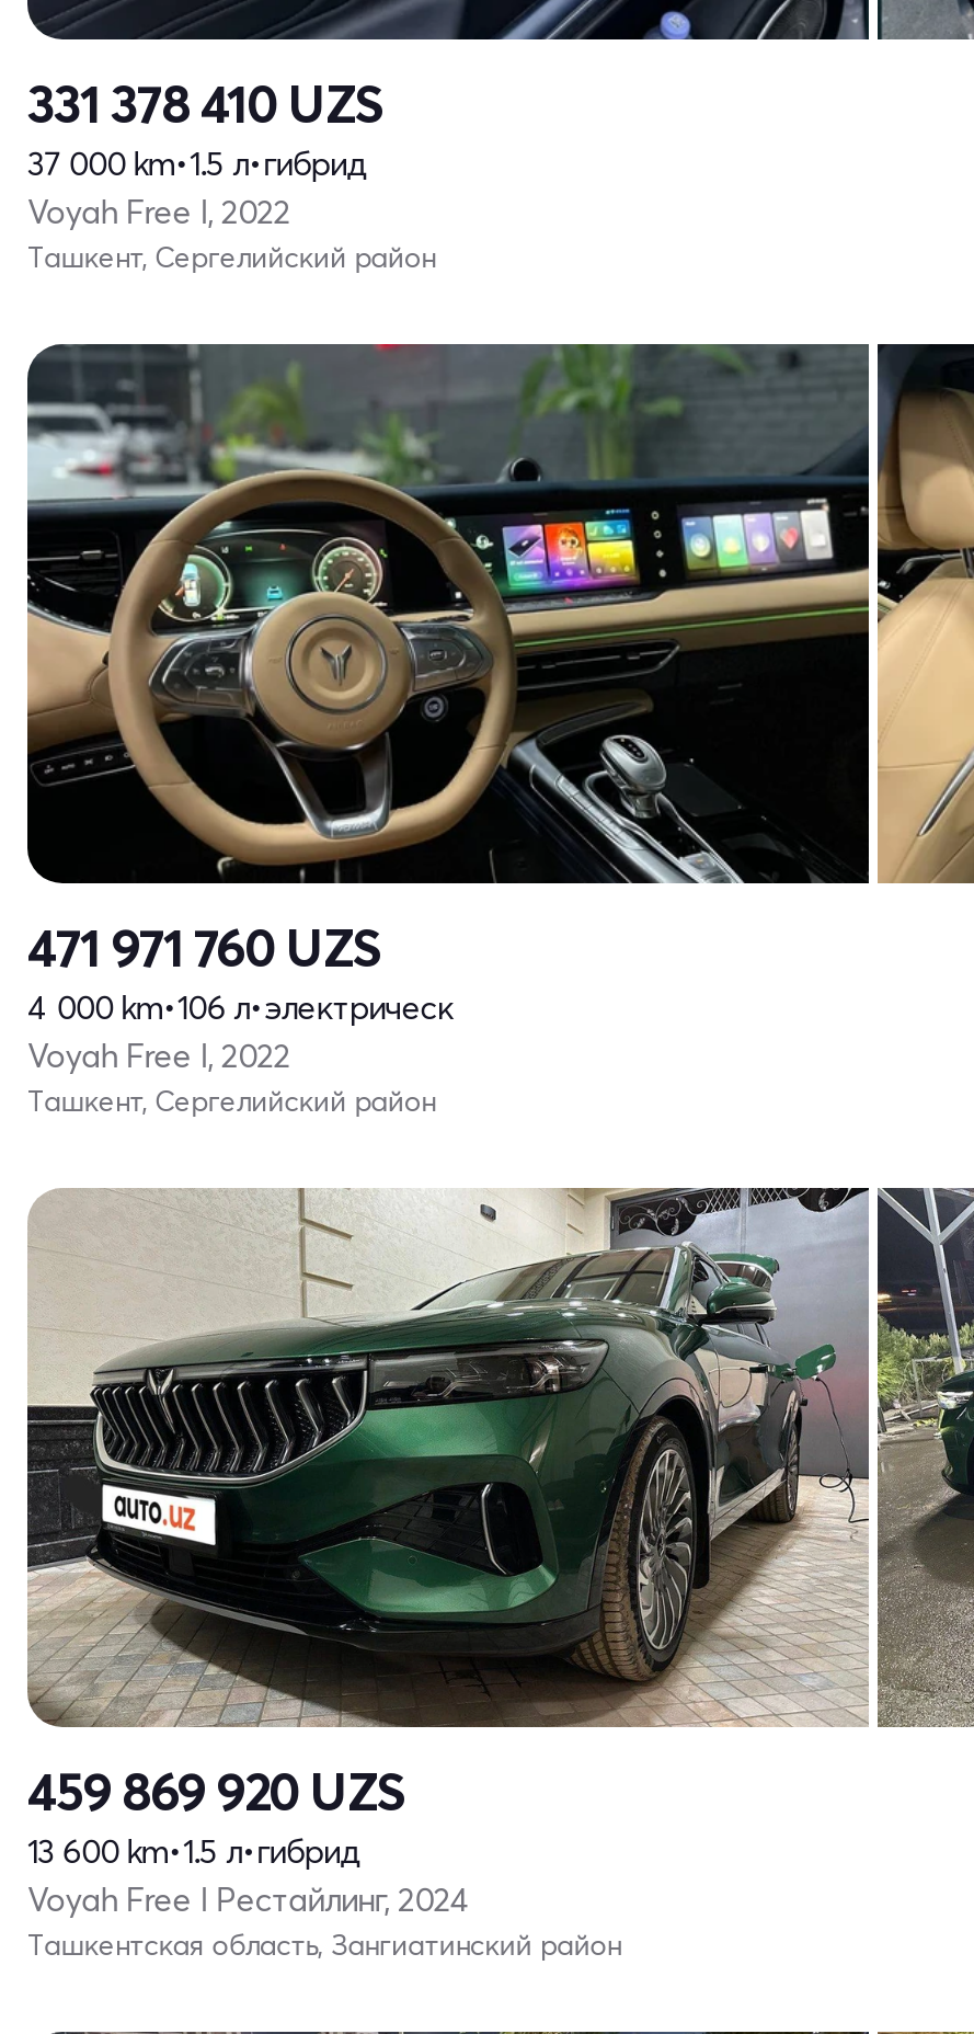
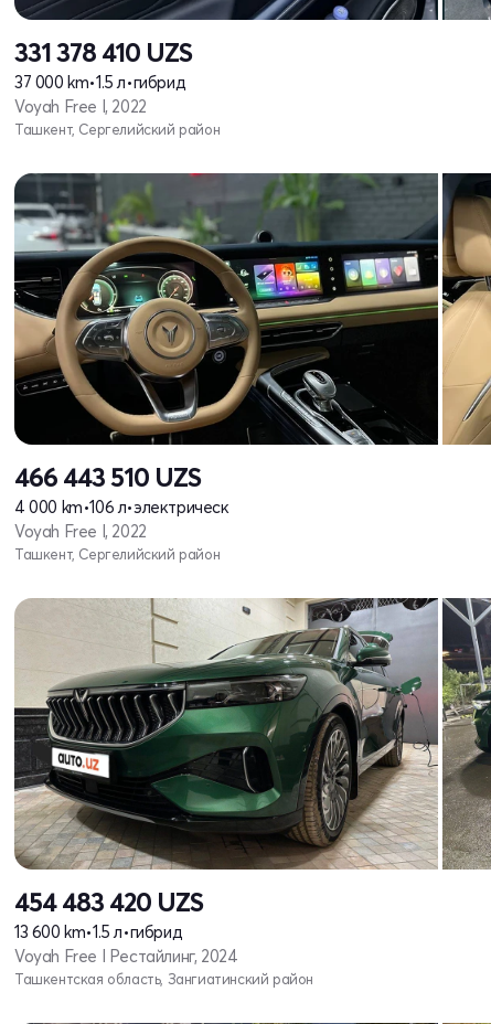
- 471 971 760 UZS
+ 466 443 510 UZS

- 459 869 920 UZS
+ 454 483 420 UZS
